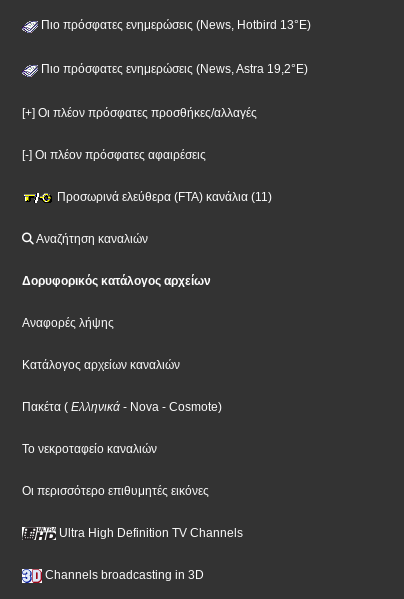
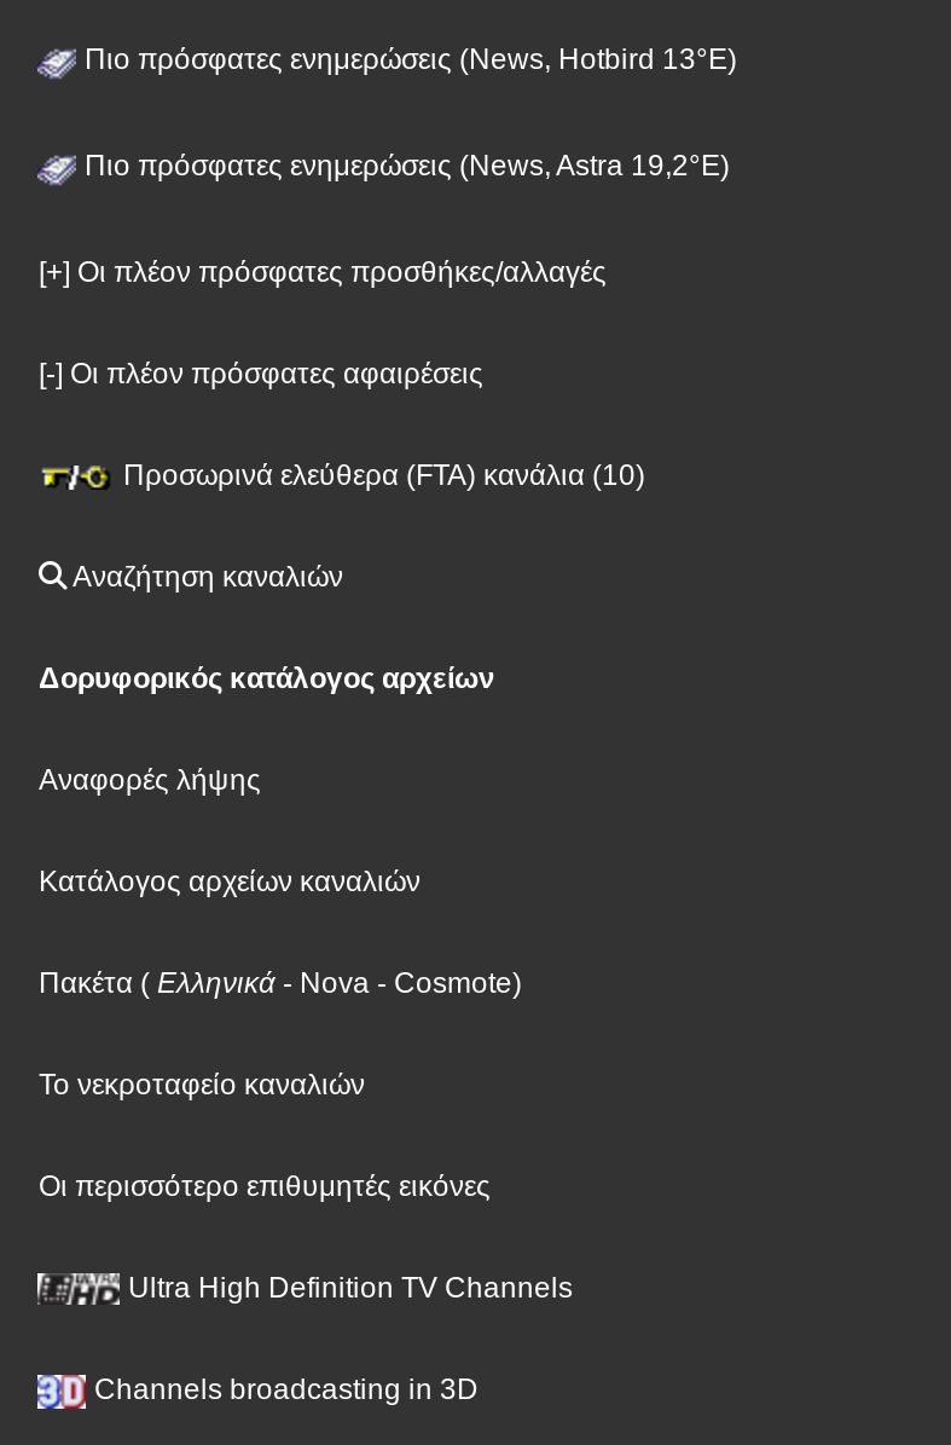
- Προσωρινά ελεύθερα (FTA) κανάλια (11)
+ Προσωρινά ελεύθερα (FTA) κανάλια (10)
